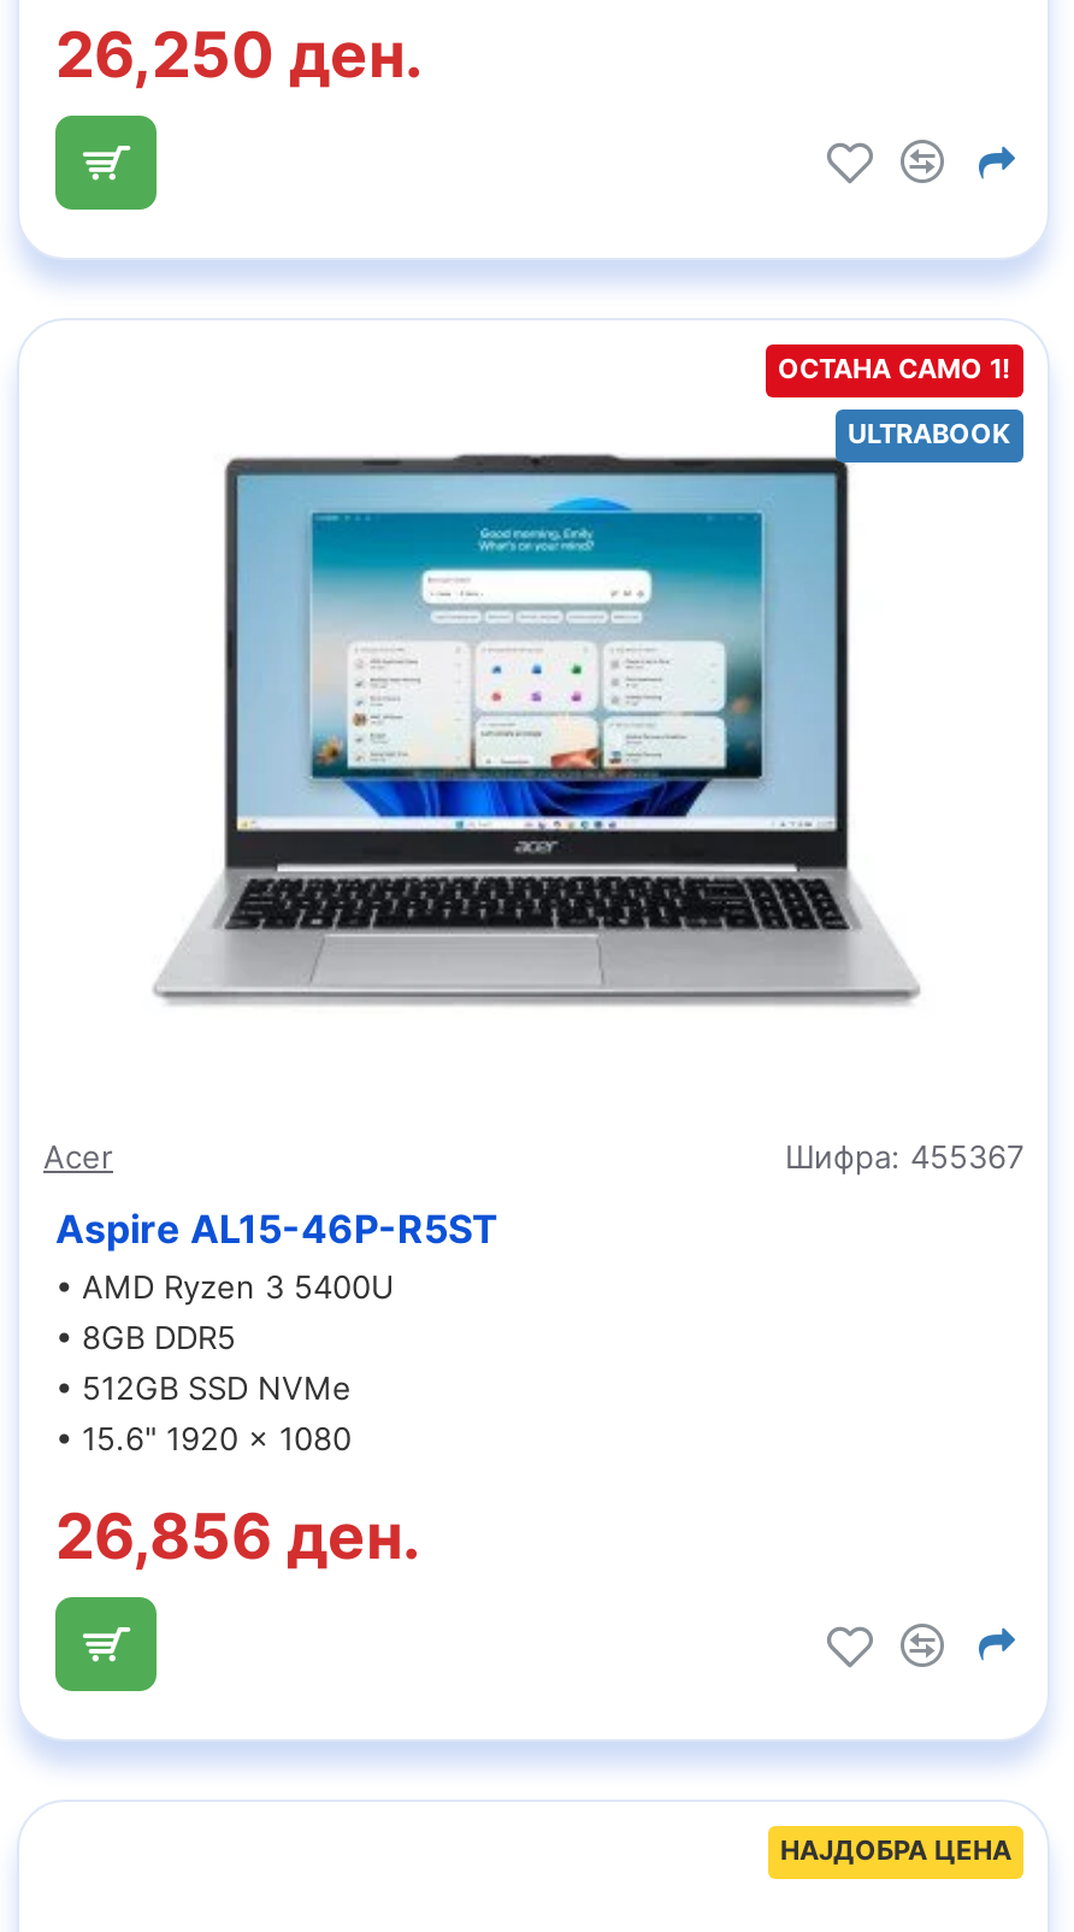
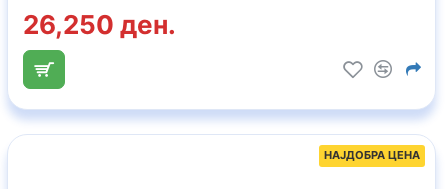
- ОСТАНА САМО 1!
- ULTRABOOK

- [image]

- Acer
- Шифра: 455367
- Aspire AL15-46P-R5ST
- • AMD Ryzen 3 5400U
- • 8GB DDR5
- • 512GB SSD NVMe
- • 15.6" 1920 x 1080
- 26,856 ден.
